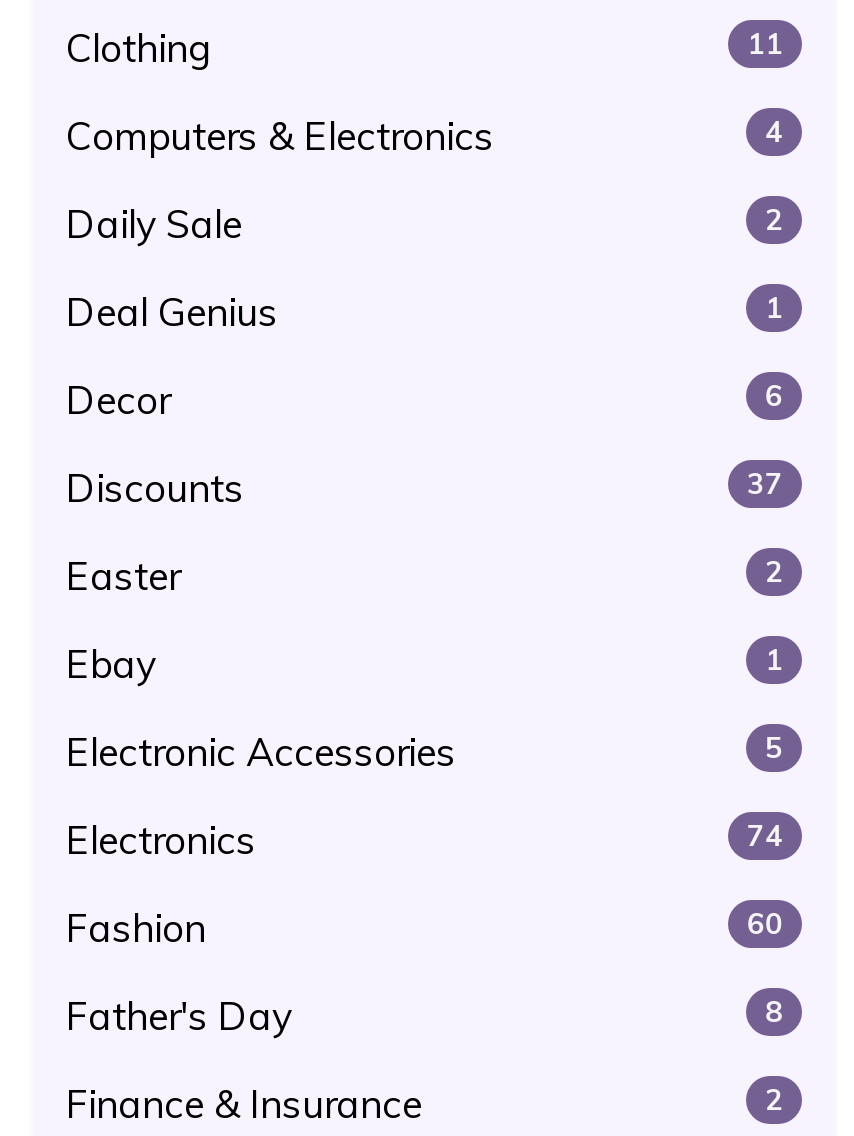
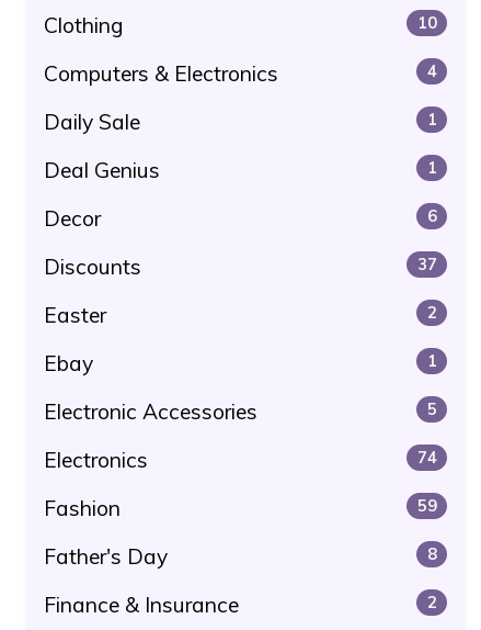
- 11
+ 10

- 2
+ 1

- 60
+ 59
